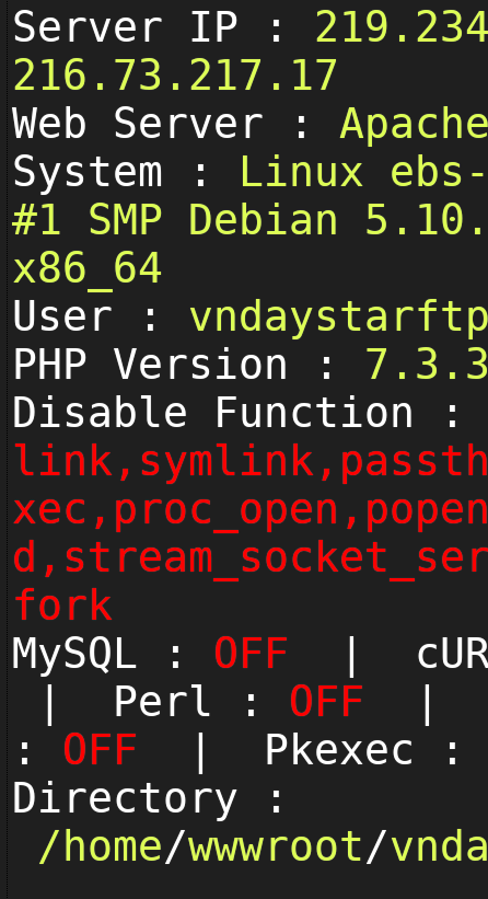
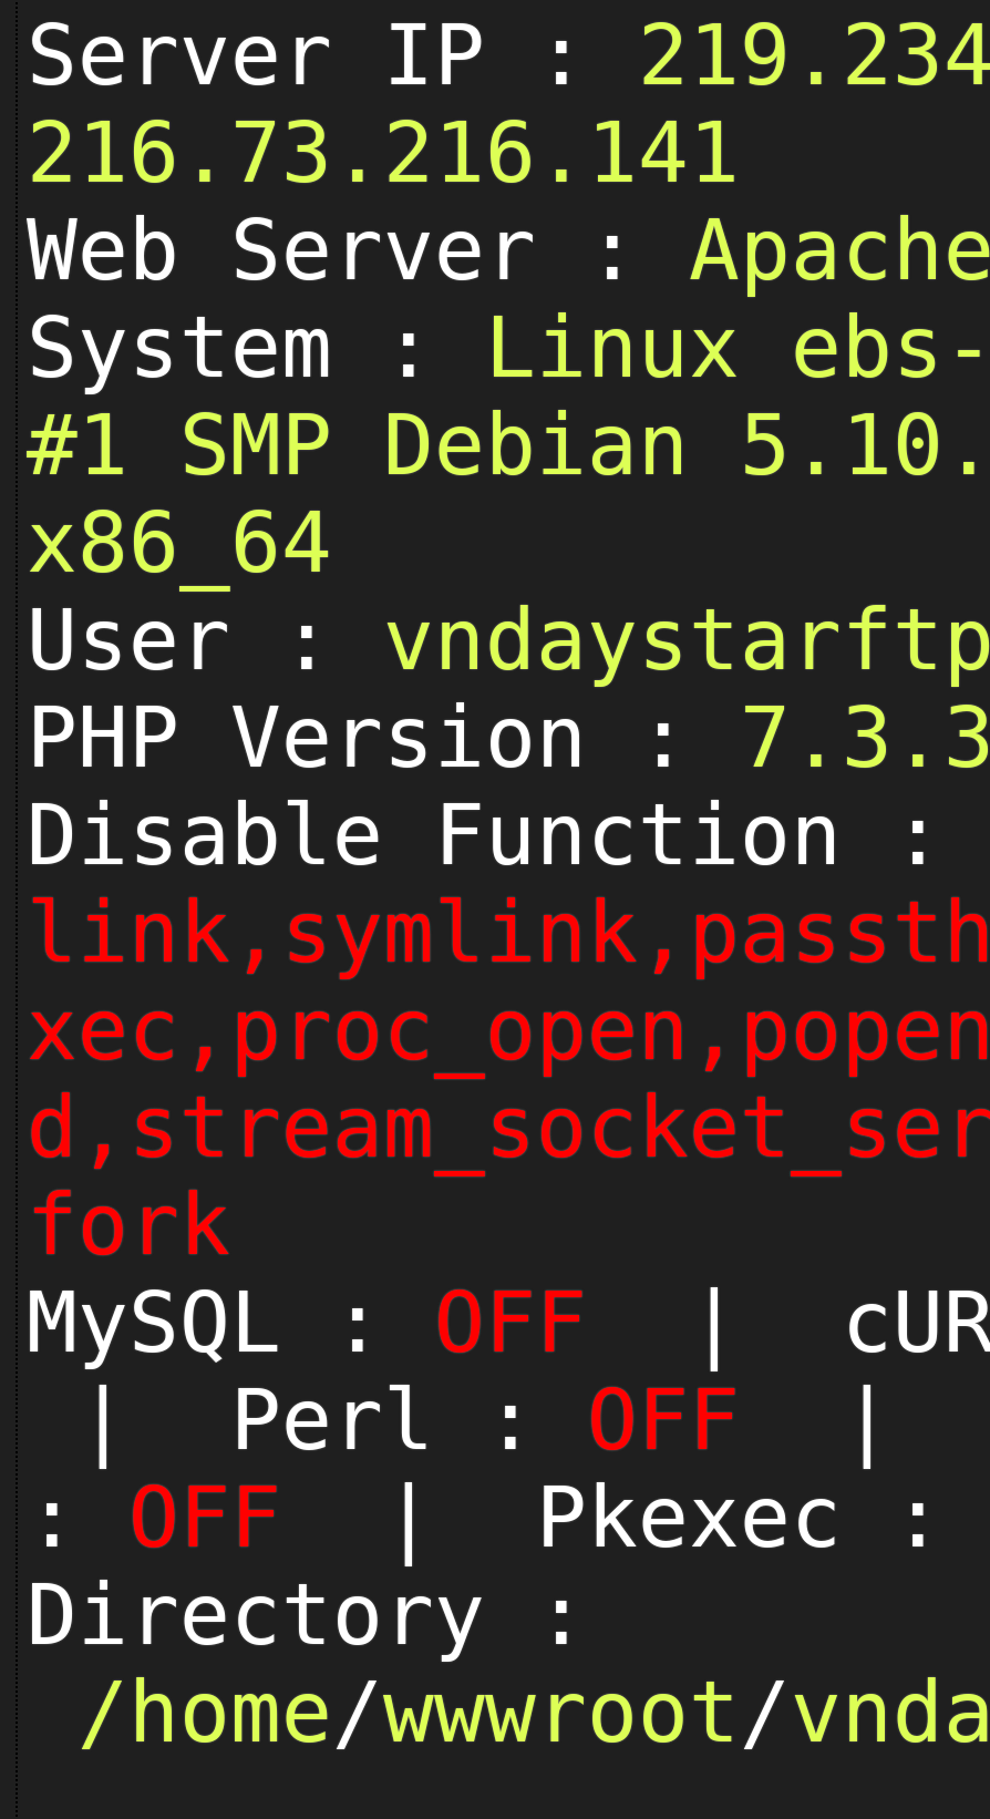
- 216.73.217.17
+ 216.73.216.141
